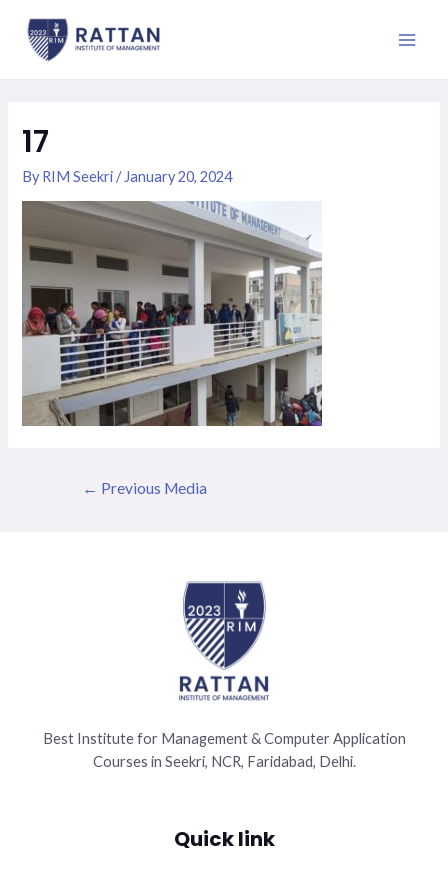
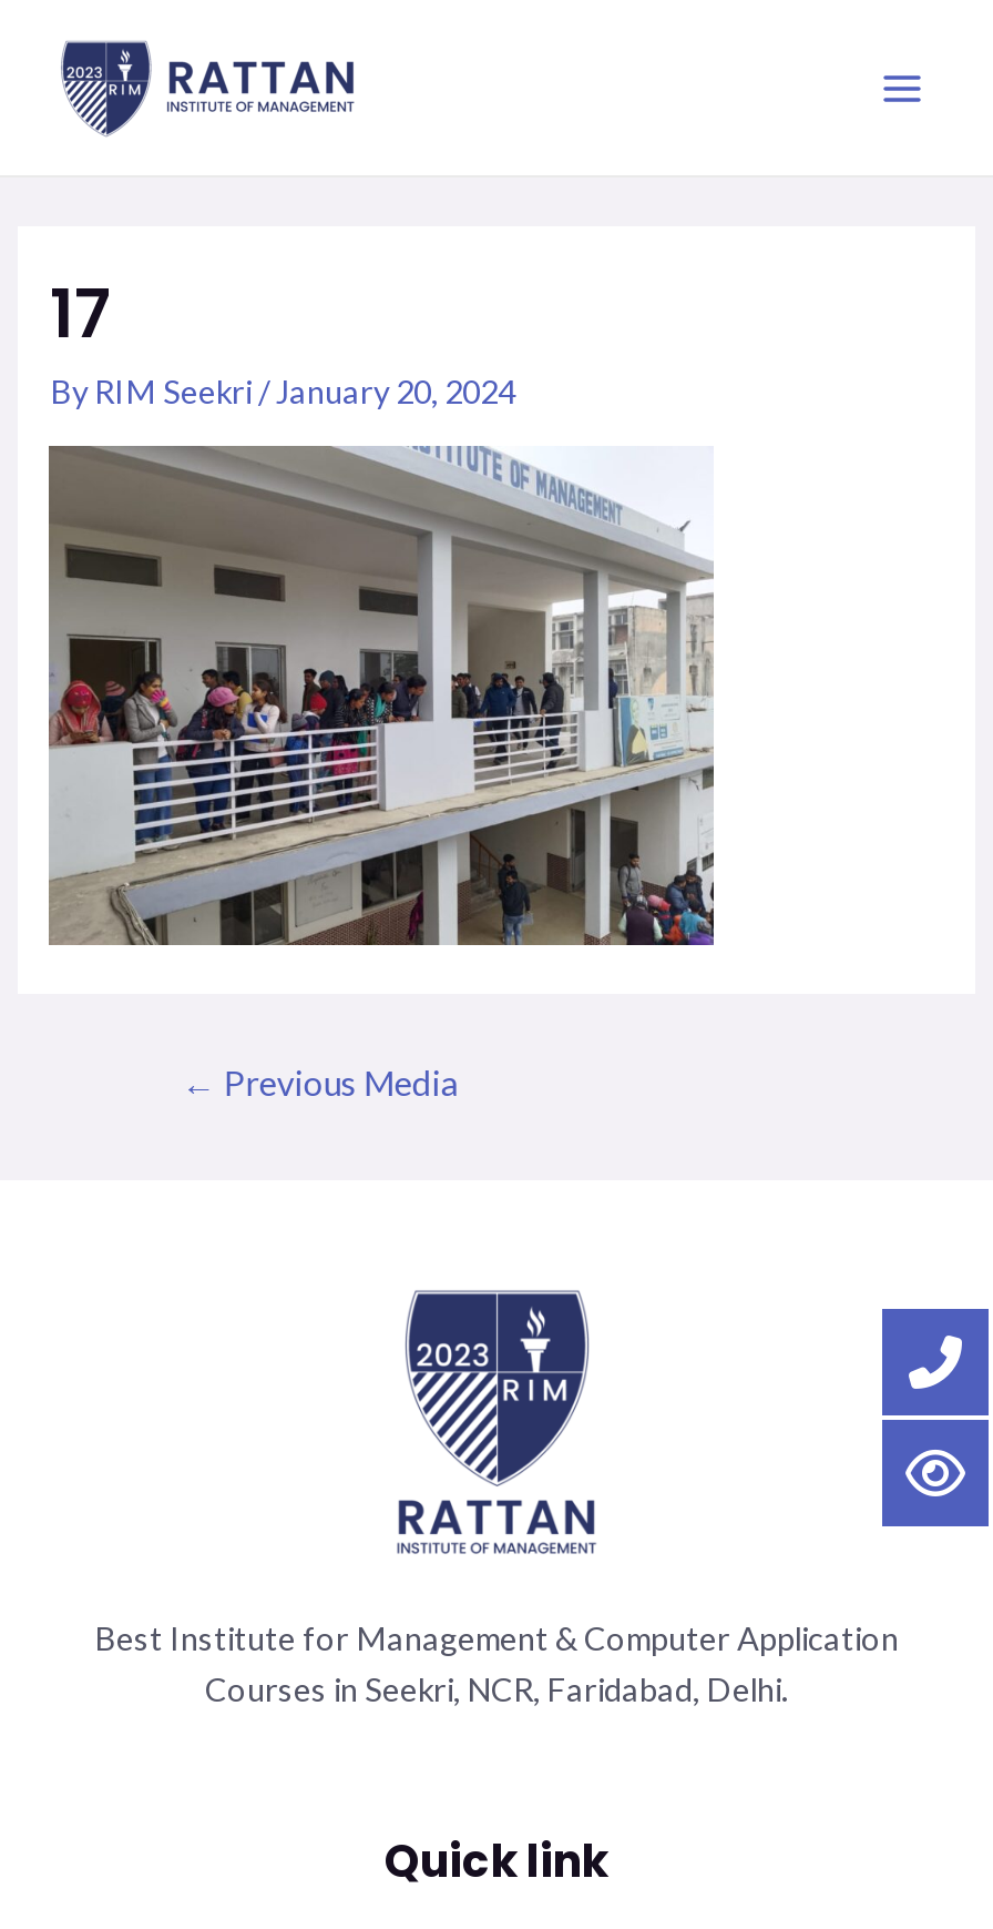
+ [image]
